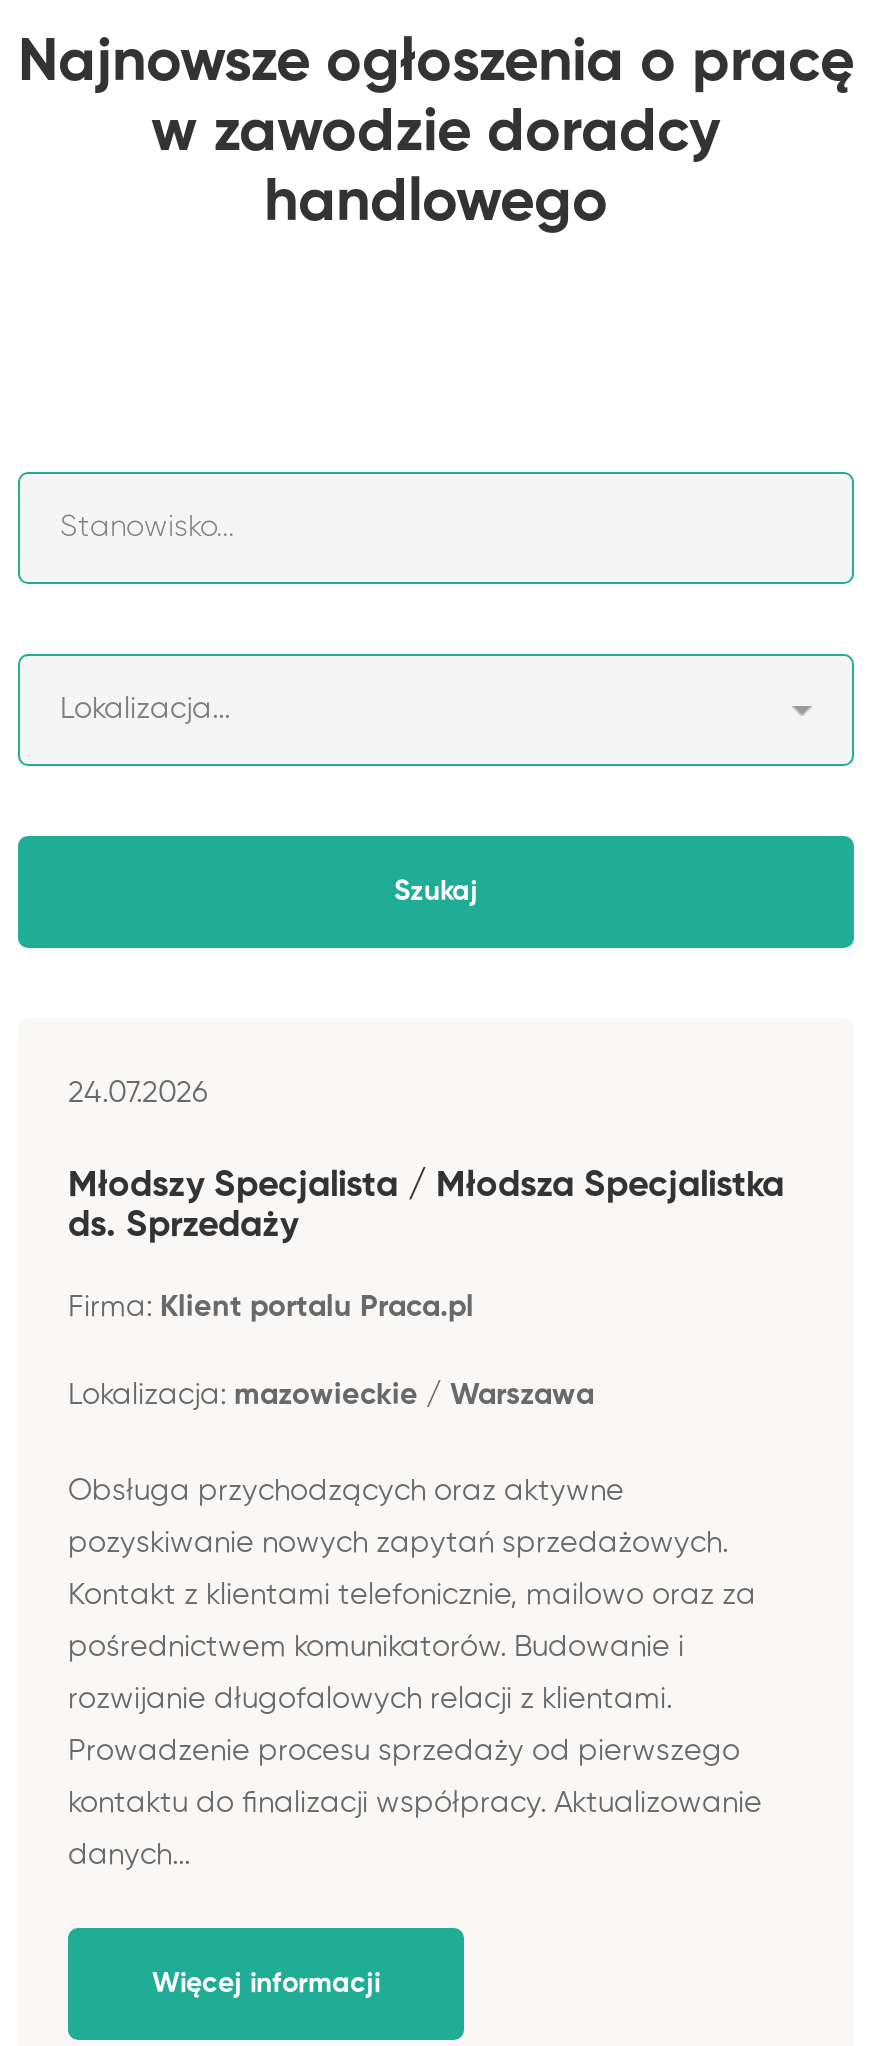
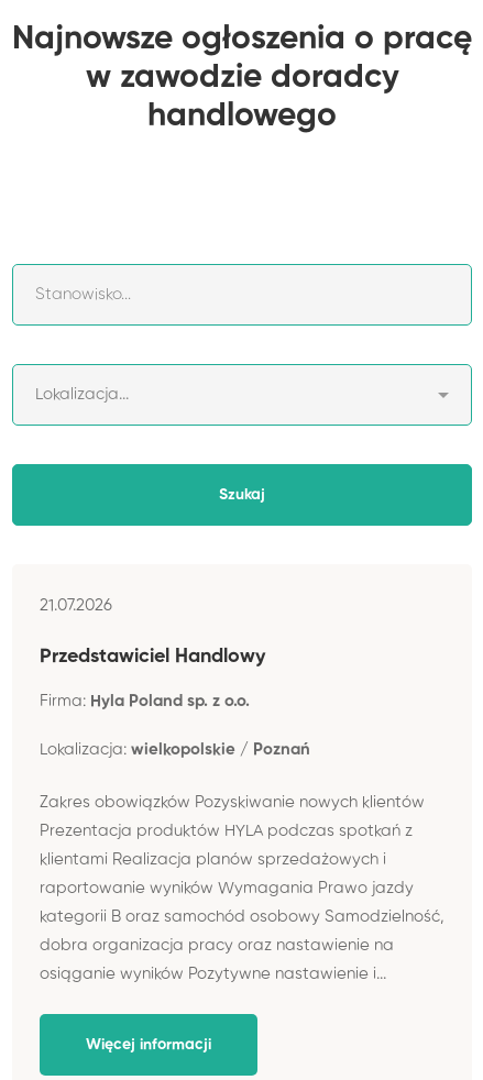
- 24.07.2026
- Młodszy Specjalista / Młodsza Specjalistka
- ds. Sprzedaży
- Firma: Klient portalu Praca.pl
- Lokalizacja: mazowieckie / Warszawa
- Obsługa przychodzących oraz aktywne
- pozyskiwanie nowych zapytań sprzedażowych.
- Kontakt z klientami telefonicznie, mailowo oraz za
- pośrednictwem komunikatorów. Budowanie i
- rozwijanie długofalowych relacji z klientami.
- Prowadzenie procesu sprzedaży od pierwszego
- kontaktu do finalizacji współpracy. Aktualizowanie
- danych...
+ 21.07.2026
+ Przedstawiciel Handlowy
+ Firma: Hyla Poland sp. z o.o.
+ Lokalizacja: wielkopolskie / Poznań
+ Zakres obowiązków Pozyskiwanie nowych klientów
+ Prezentacja produktów HYLA podczas spotkań z
+ klientami Realizacja planów sprzedażowych i
+ raportowanie wyników Wymagania Prawo jazdy
+ kategorii B oraz samochód osobowy Samodzielność,
+ dobra organizacja pracy oraz nastawienie na
+ osiąganie wyników Pozytywne nastawienie i...
